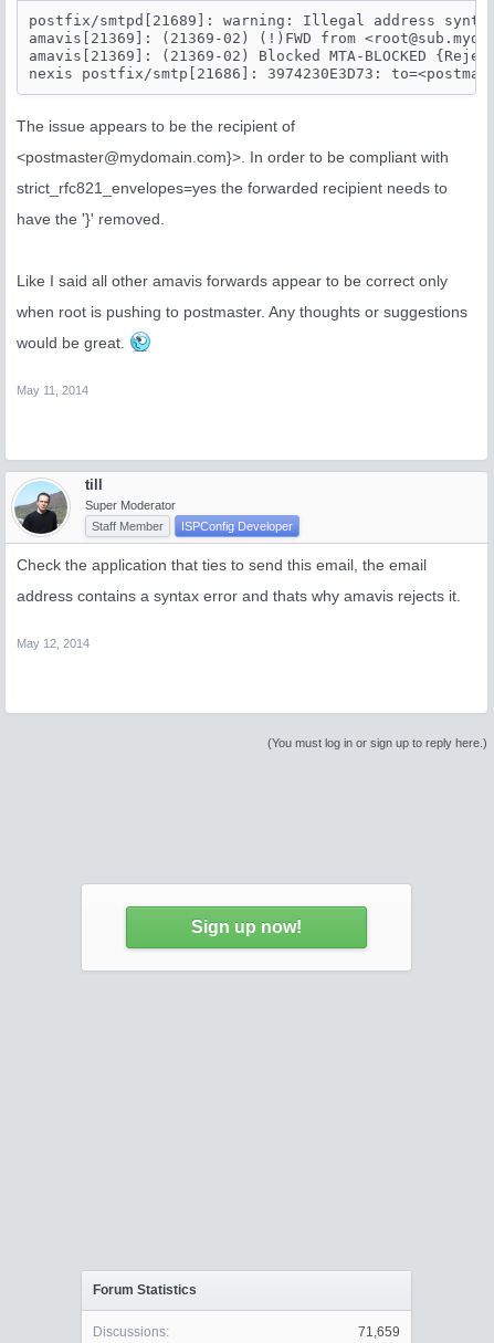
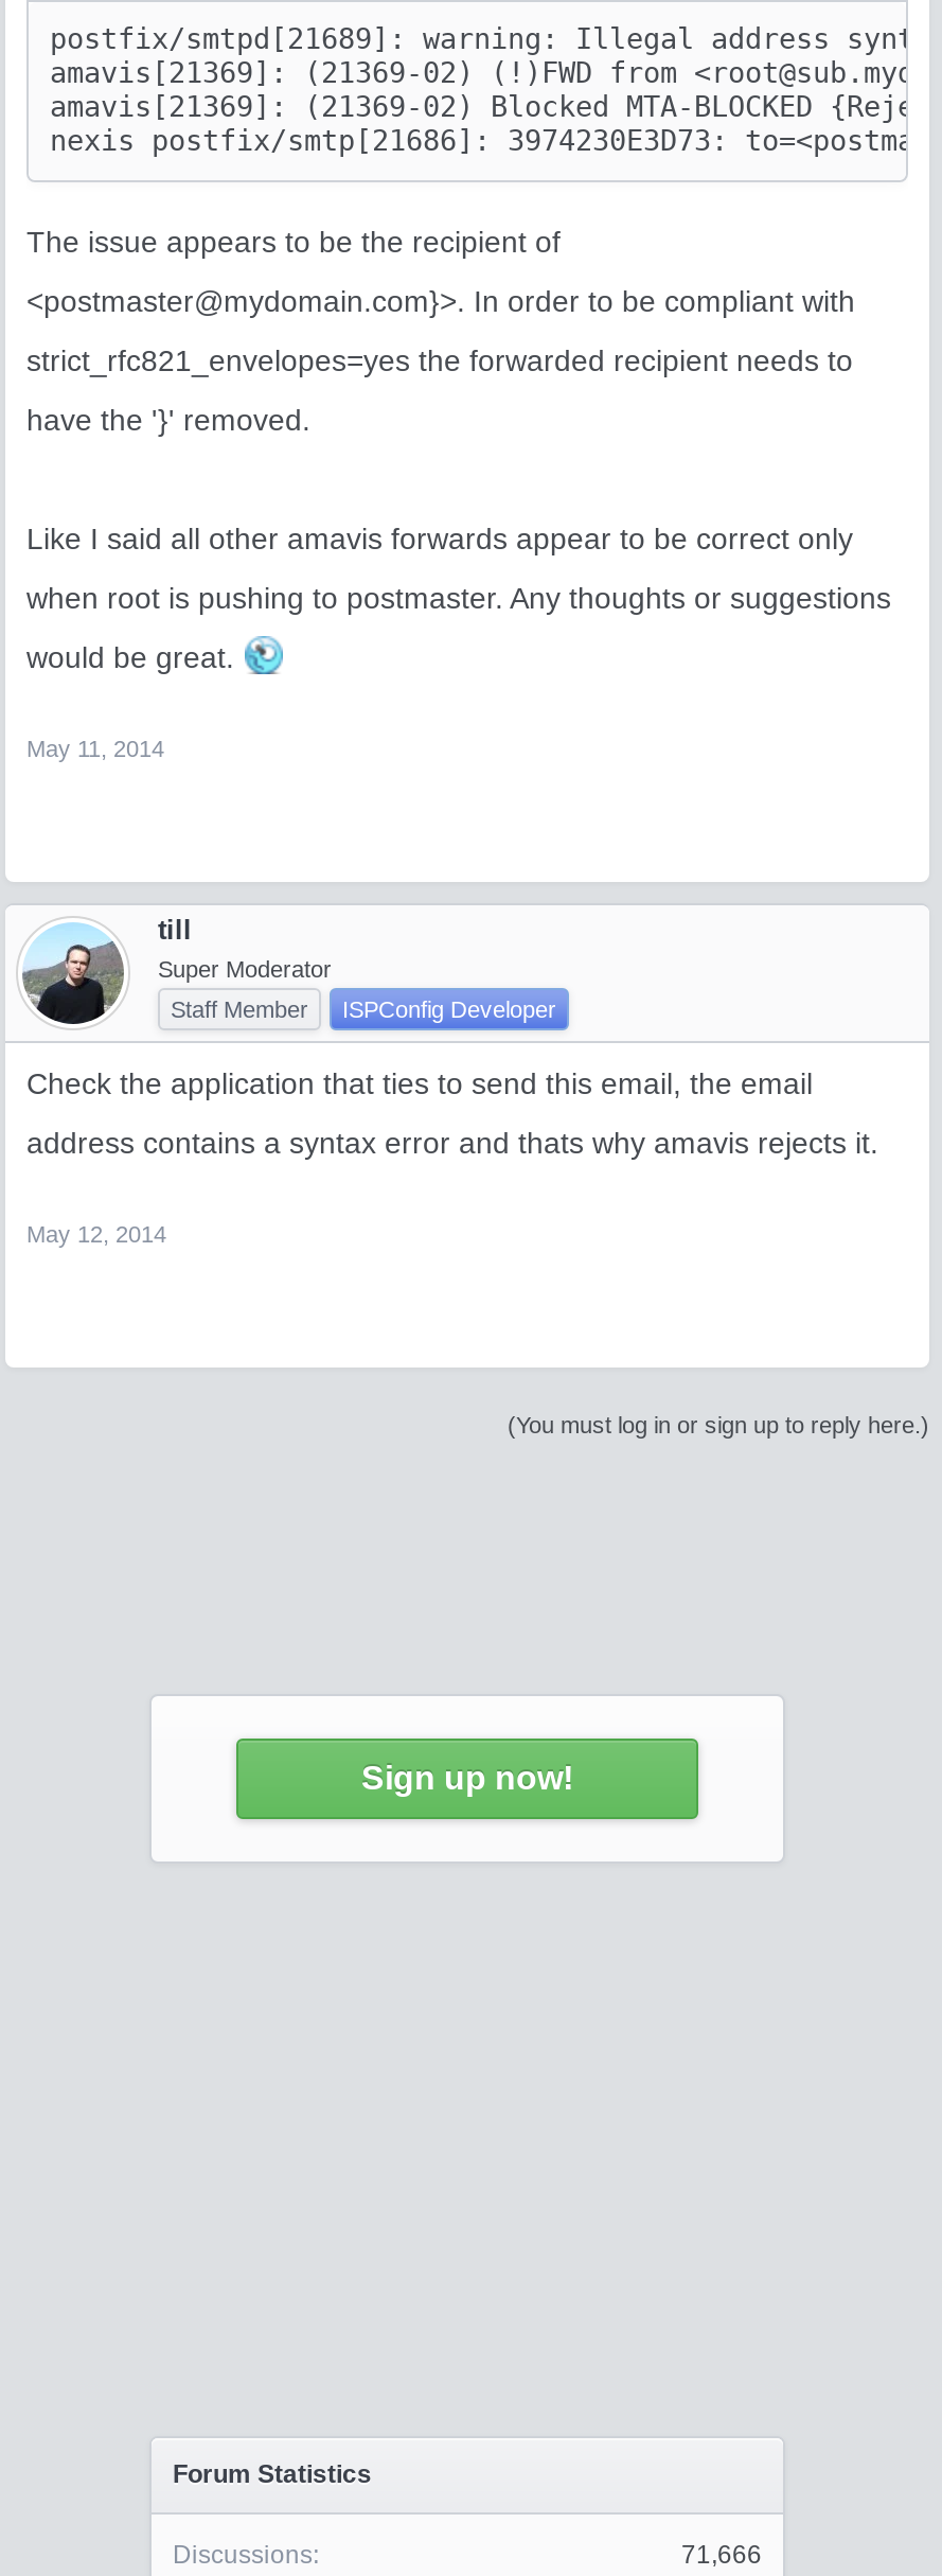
- 71,659
+ 71,666
